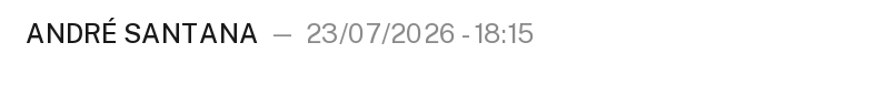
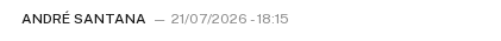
- ANDRÉ SANTANA 23/07/2026 - 18:15
+ ANDRÉ SANTANA 21/07/2026 - 18:15
